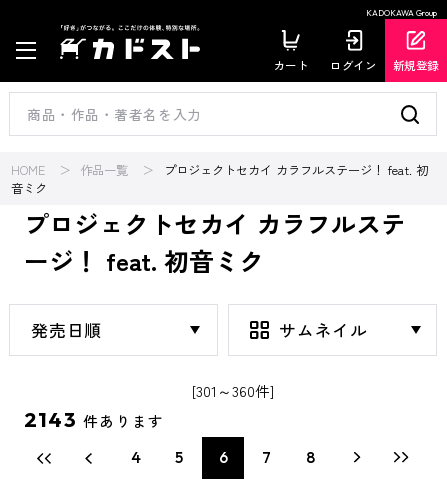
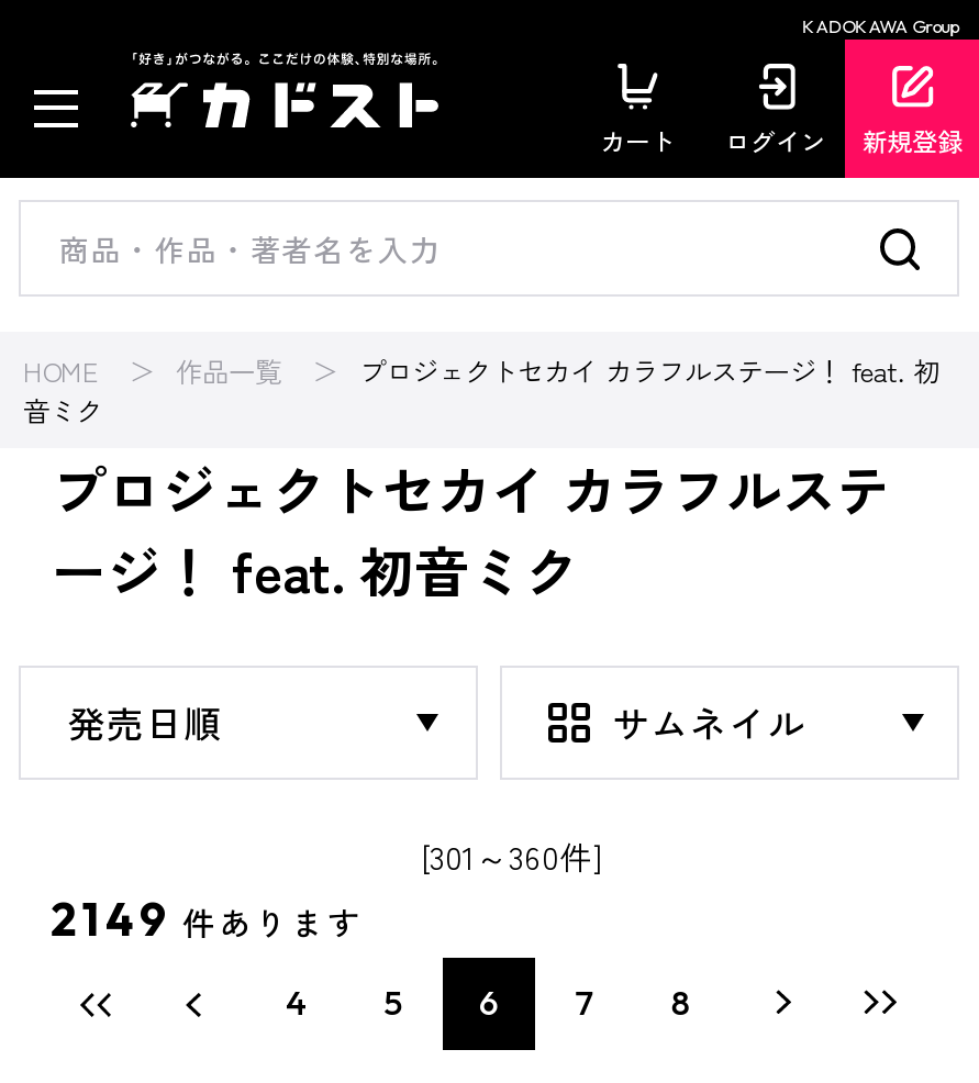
- 2143 件あります
+ 2149 件あります
